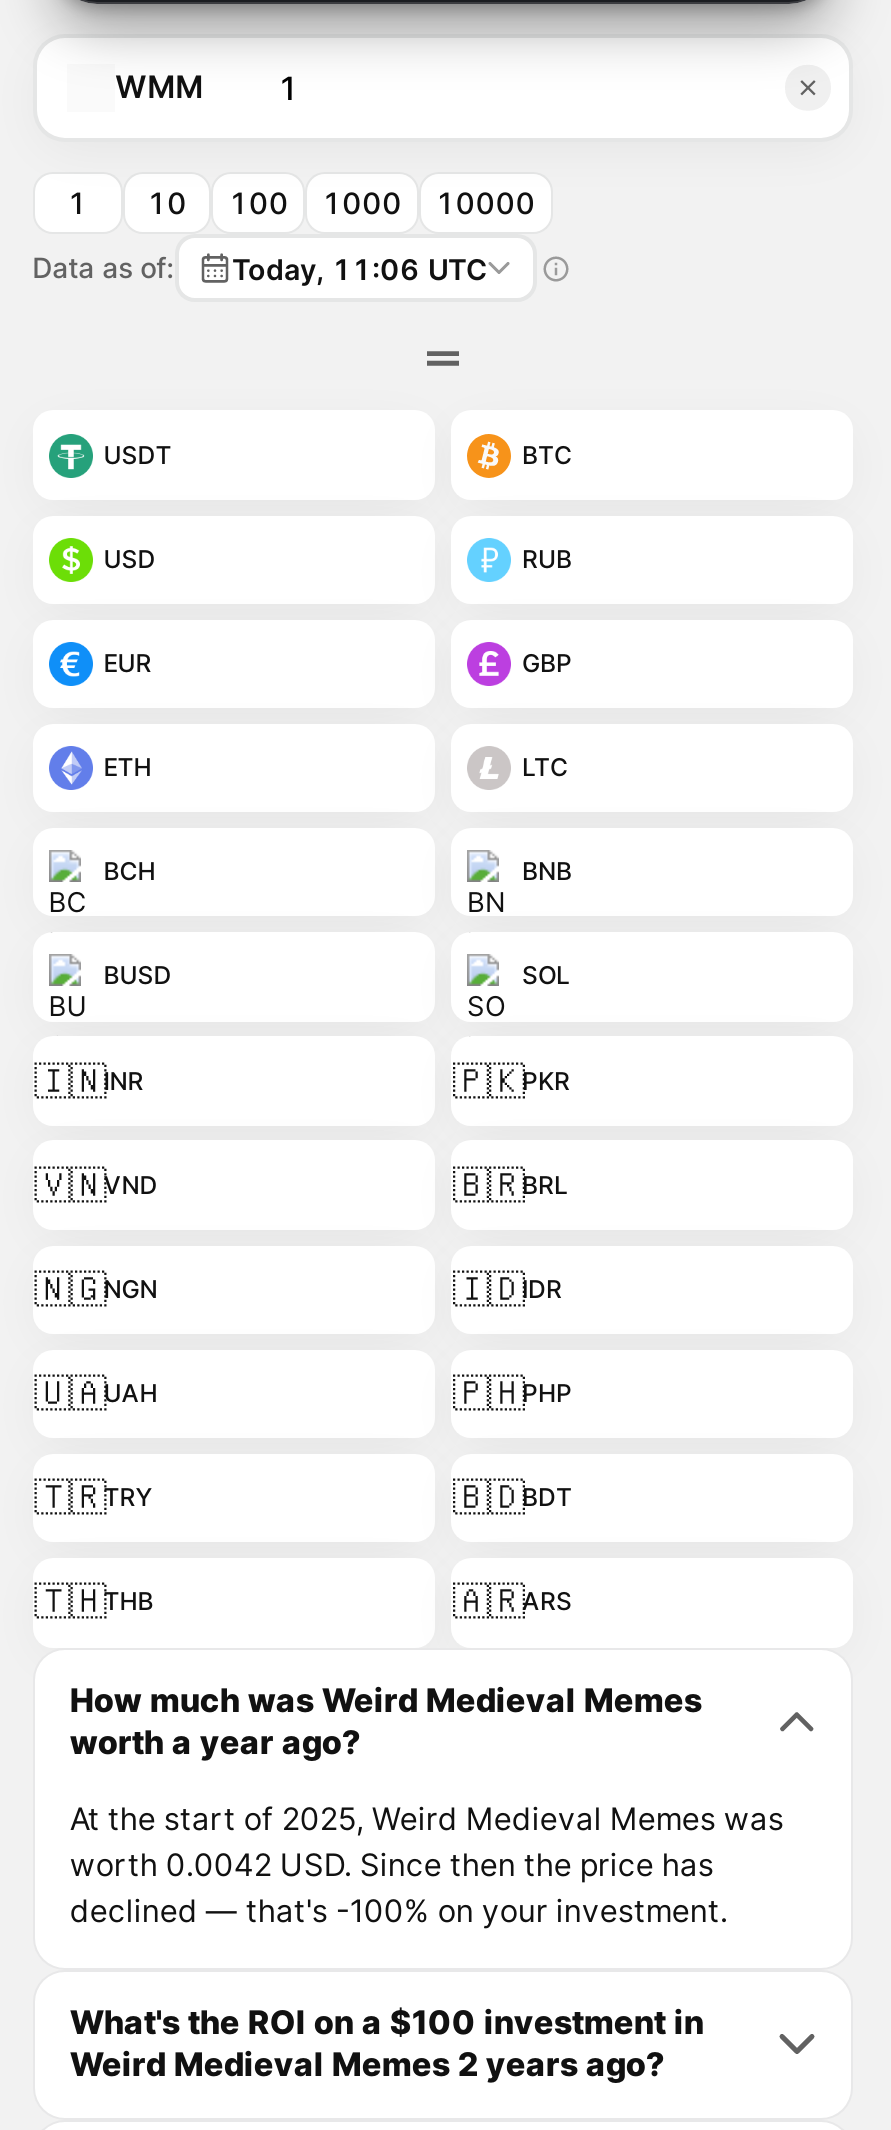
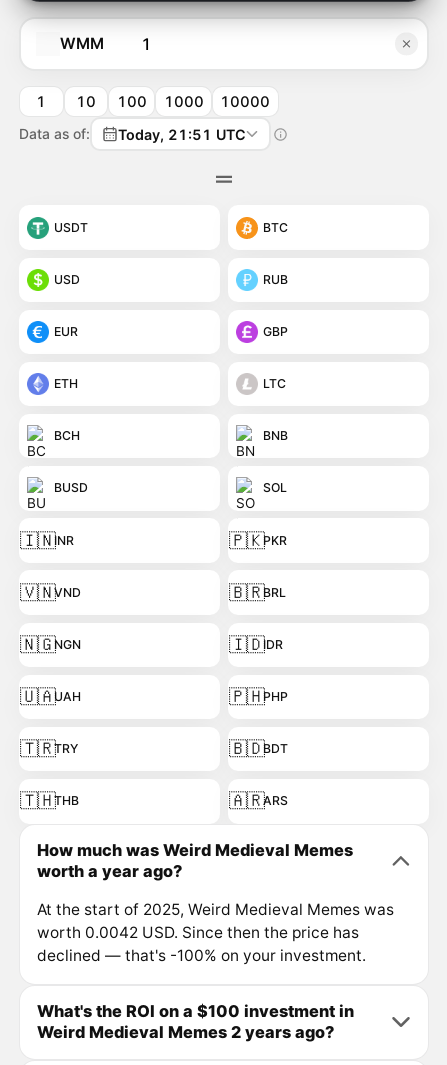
- Data as of: Today, 11:06 UTC
+ Data as of: Today, 21:51 UTC
